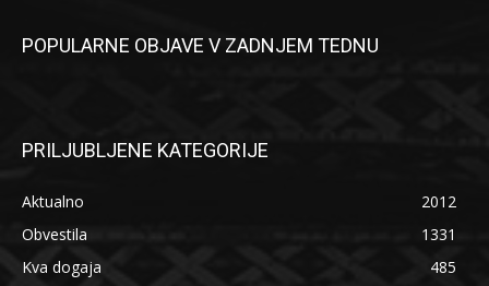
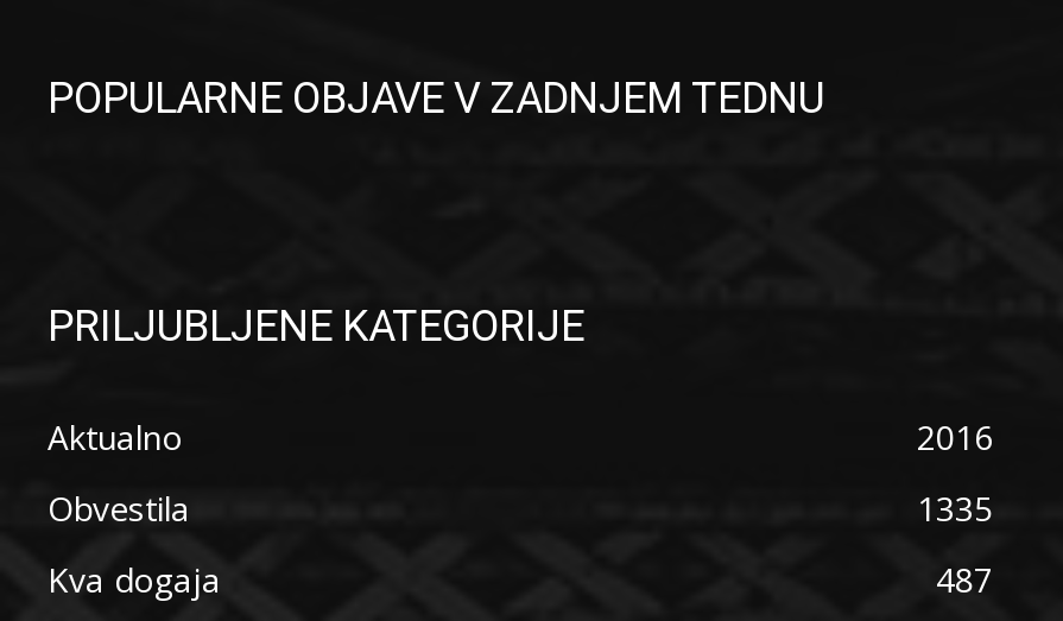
- 2012
+ 2016

- 1331
+ 1335

- 485
+ 487
